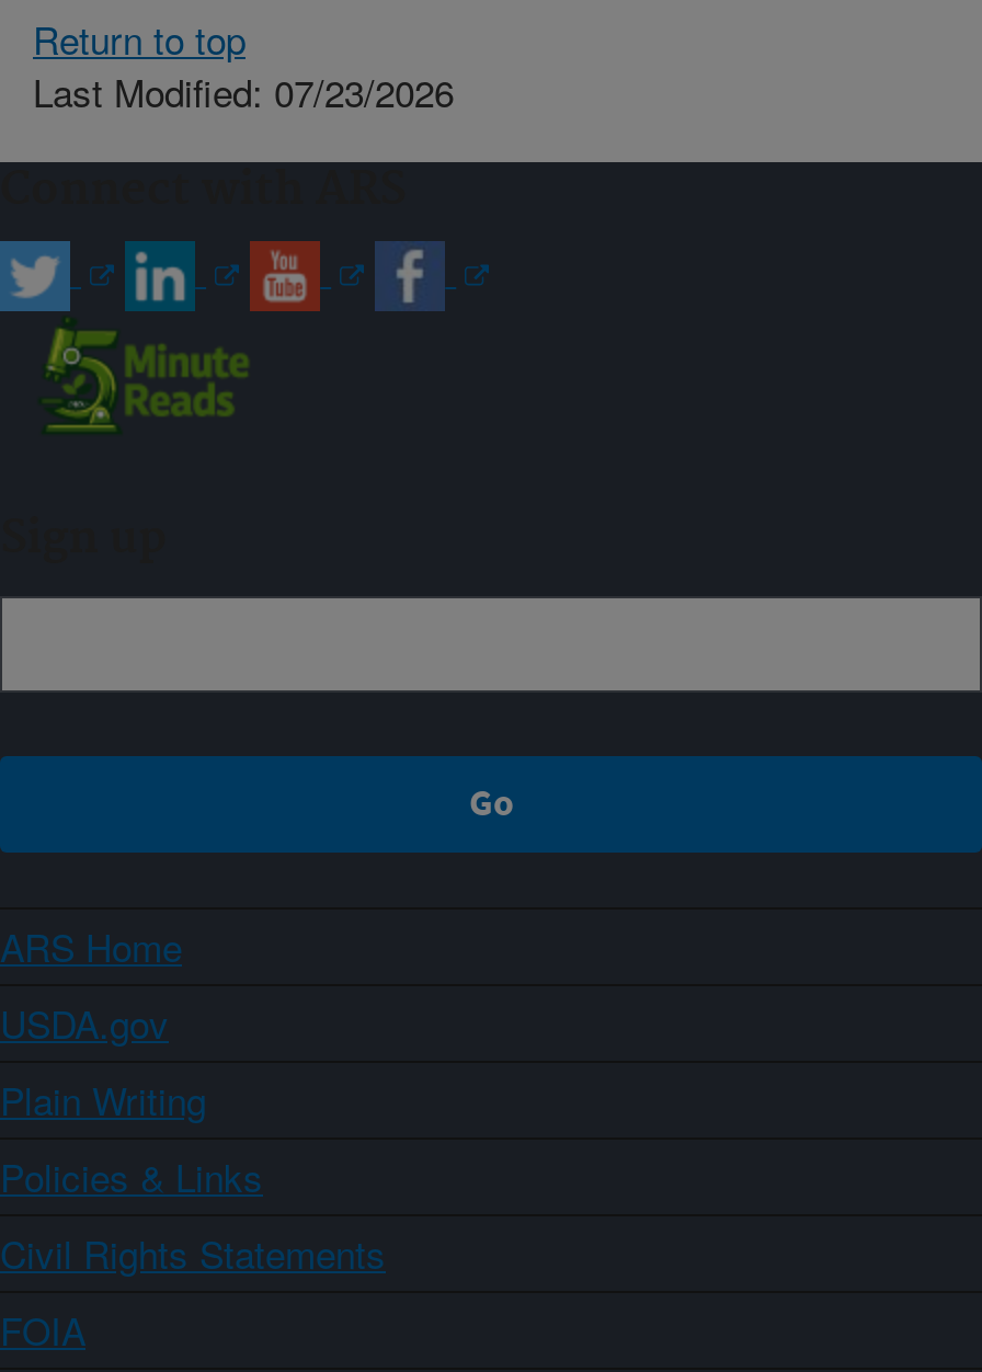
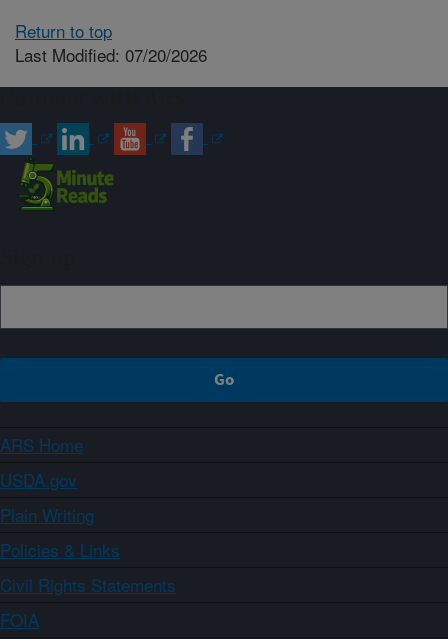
- Last Modified: 07/23/2026
+ Last Modified: 07/20/2026
